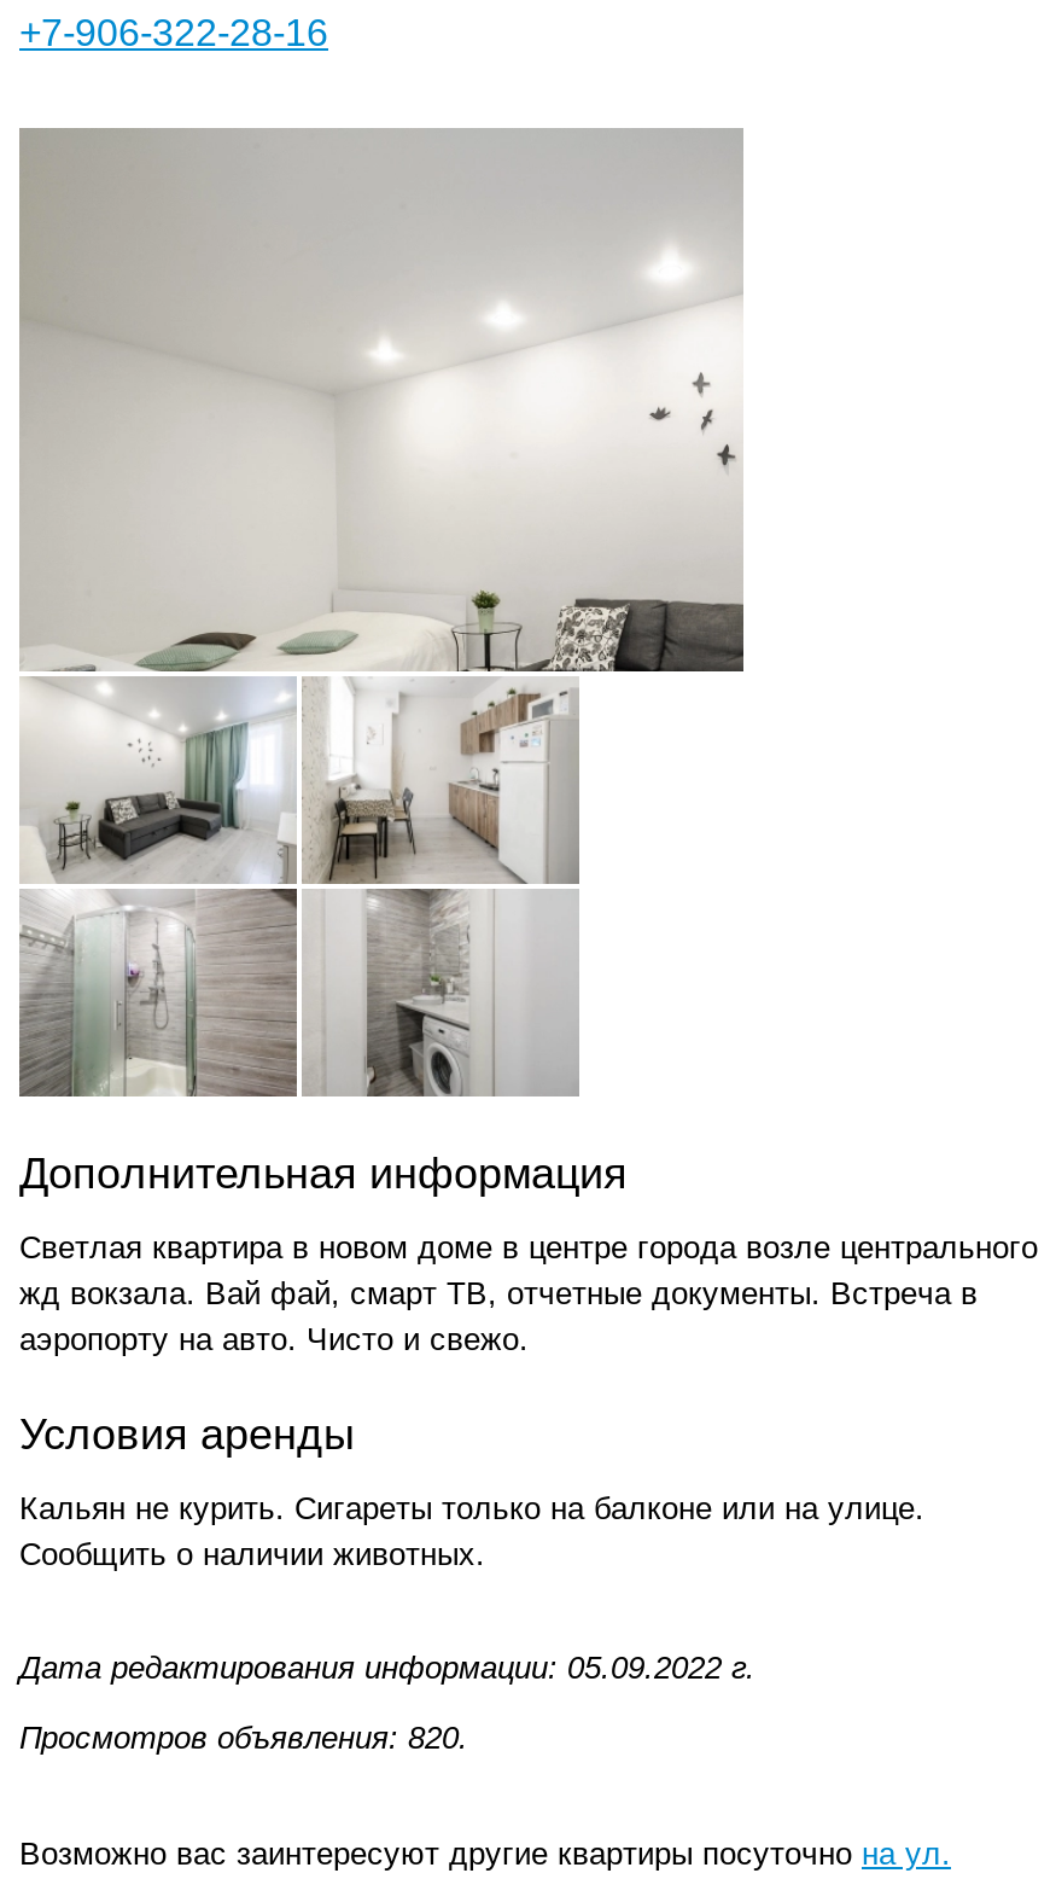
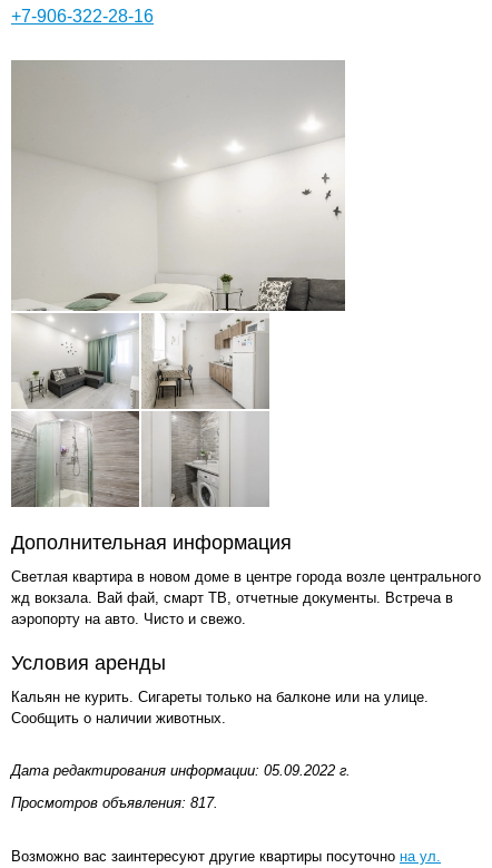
- Просмотров объявления: 820.
+ Просмотров объявления: 817.
